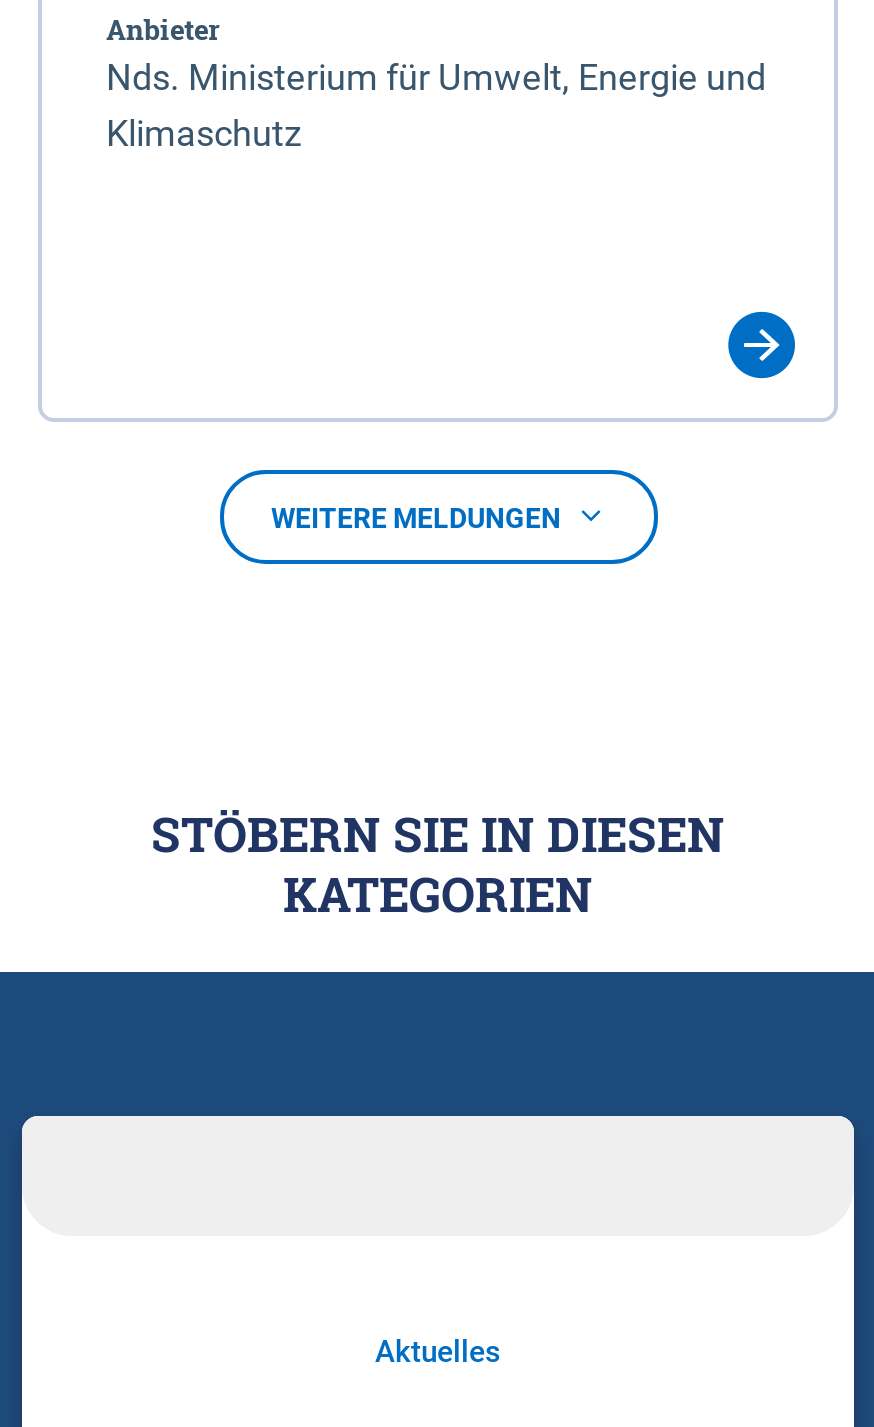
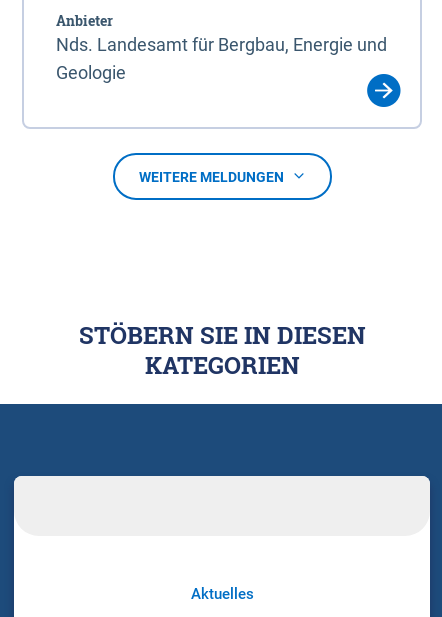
- Nds. Ministerium für Umwelt, Energie und
- Klimaschutz
+ Nds. Landesamt für Bergbau, Energie und
+ Geologie
